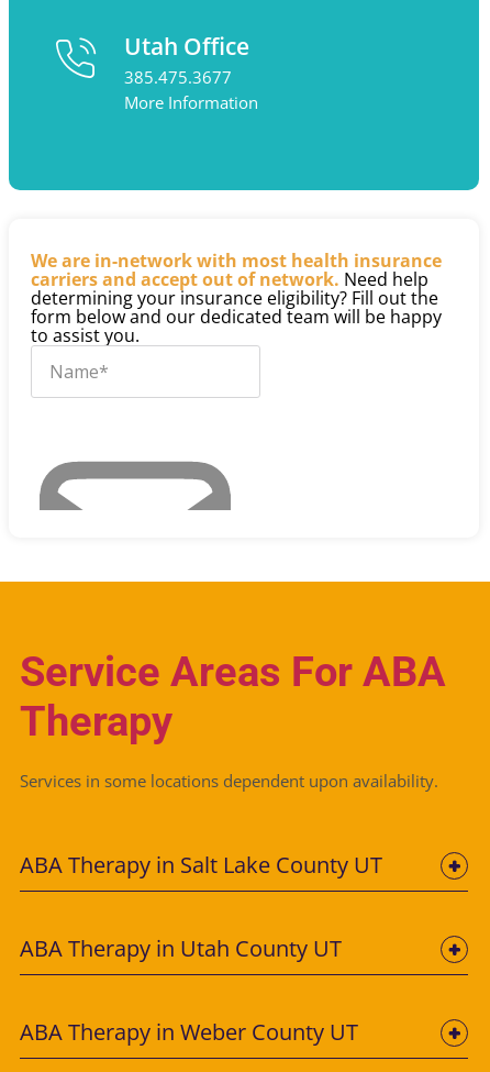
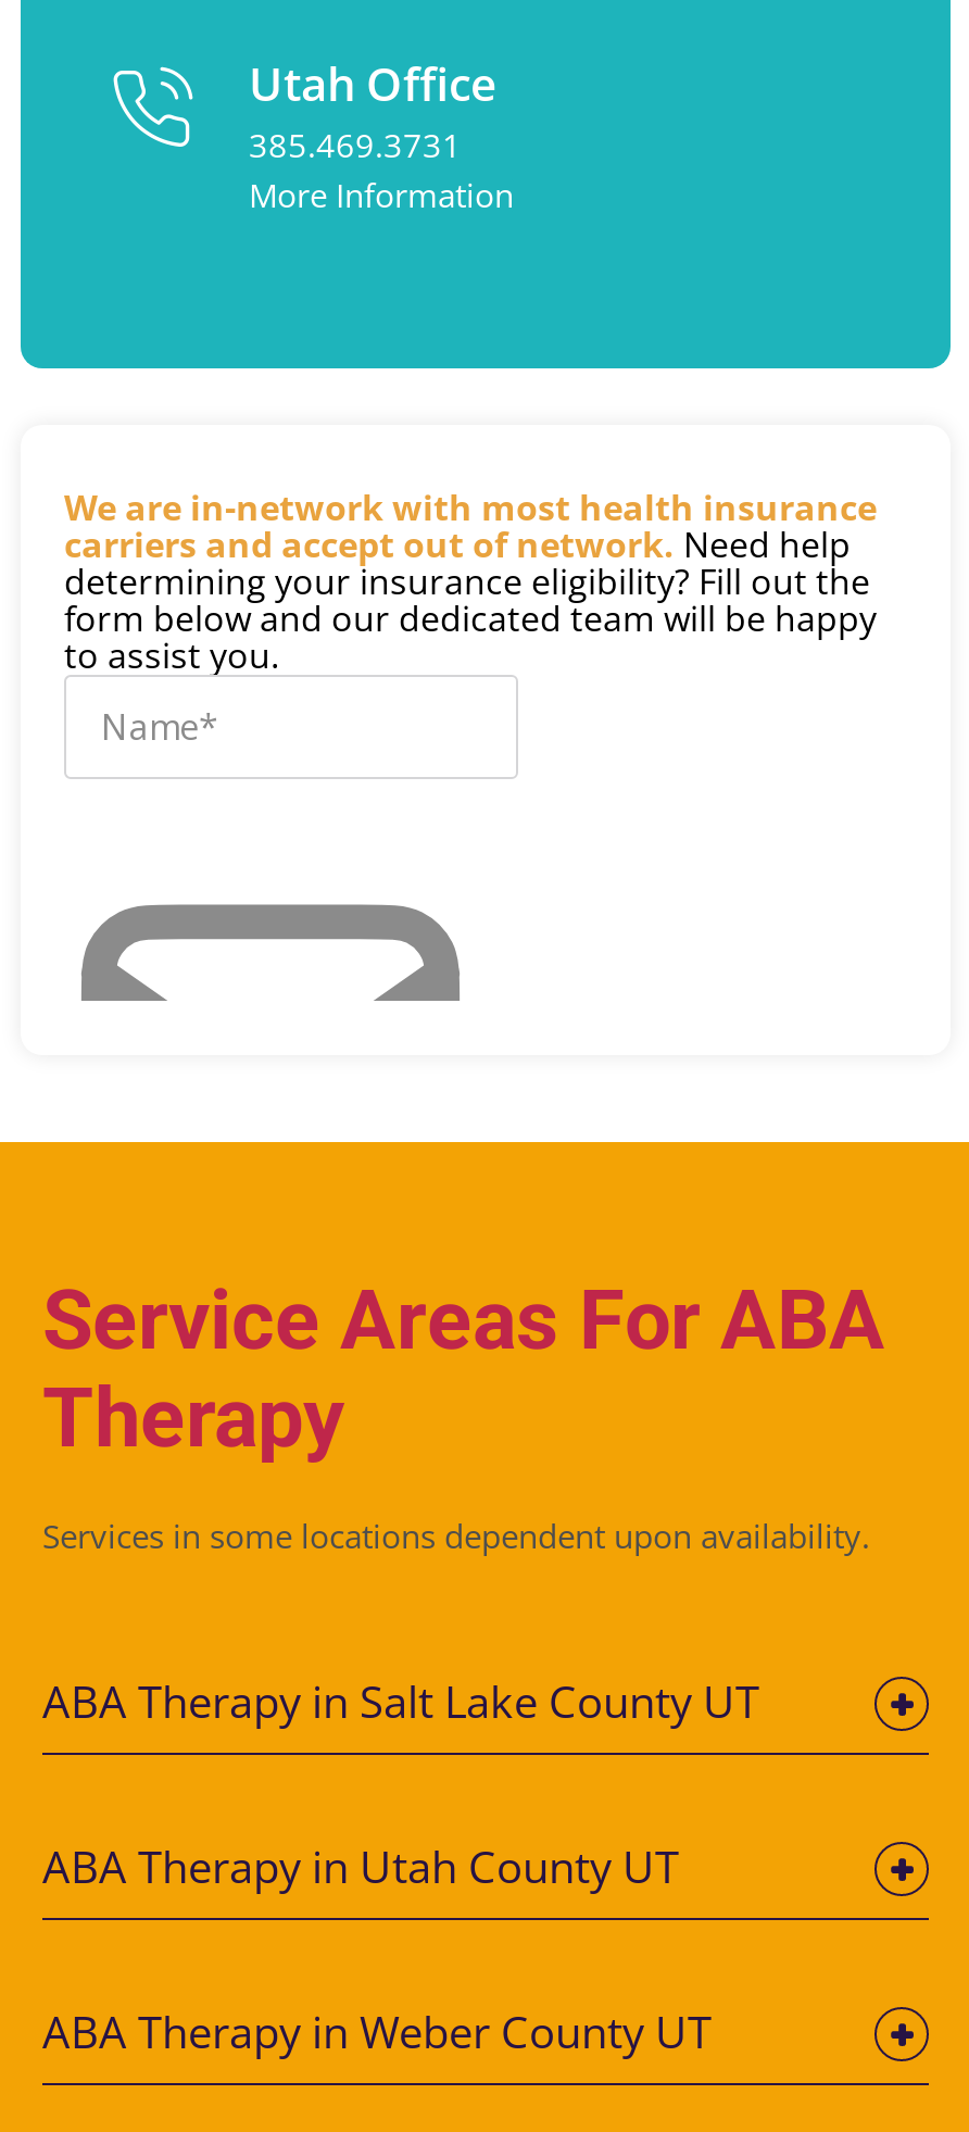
- 385.475.3677
+ 385.469.3731
